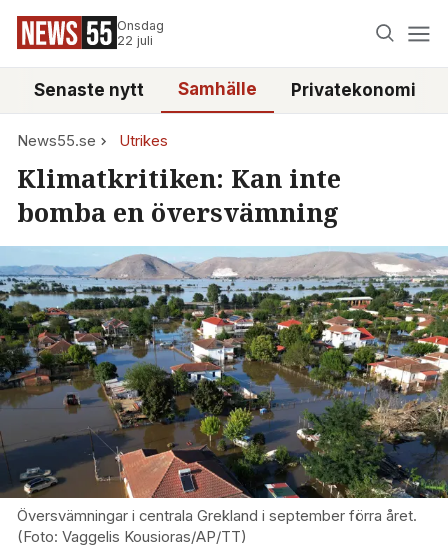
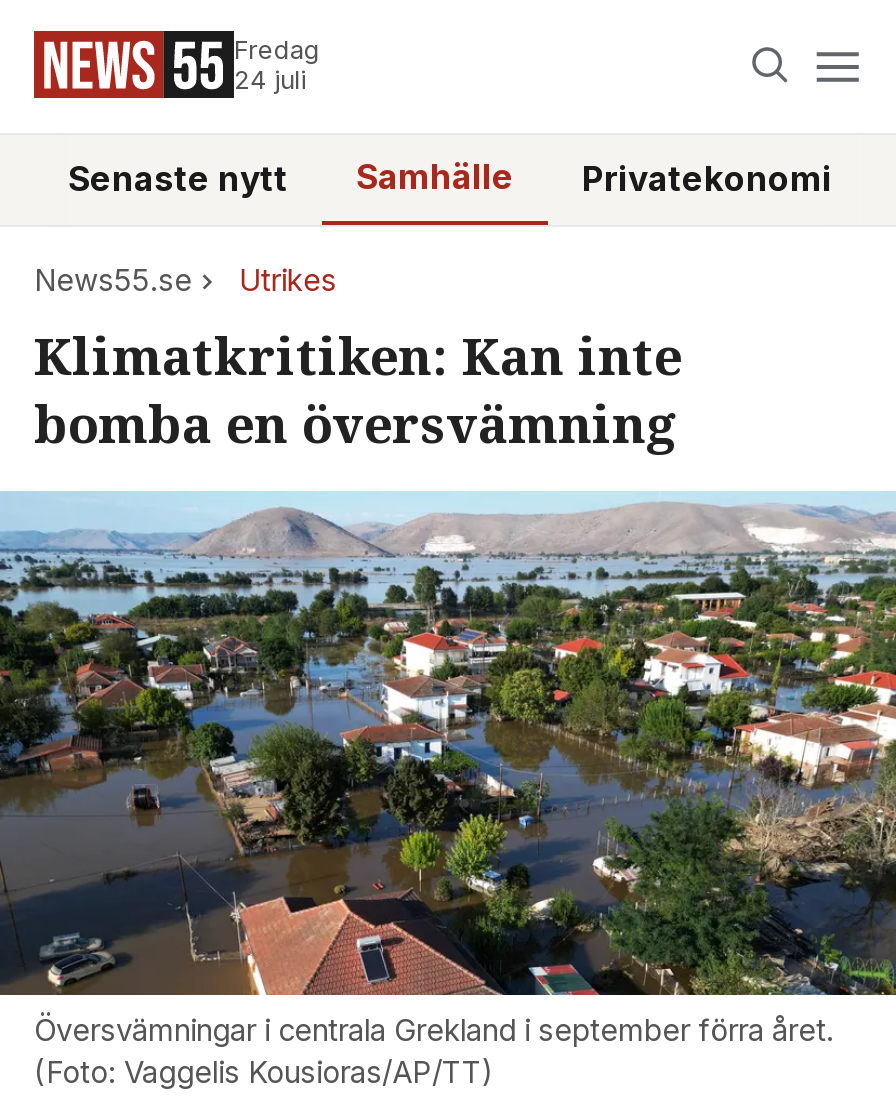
- Onsdag
- 22 juli
+ Fredag
+ 24 juli
